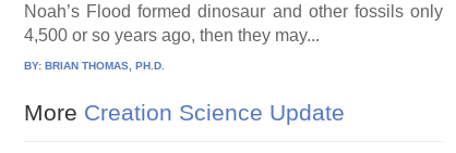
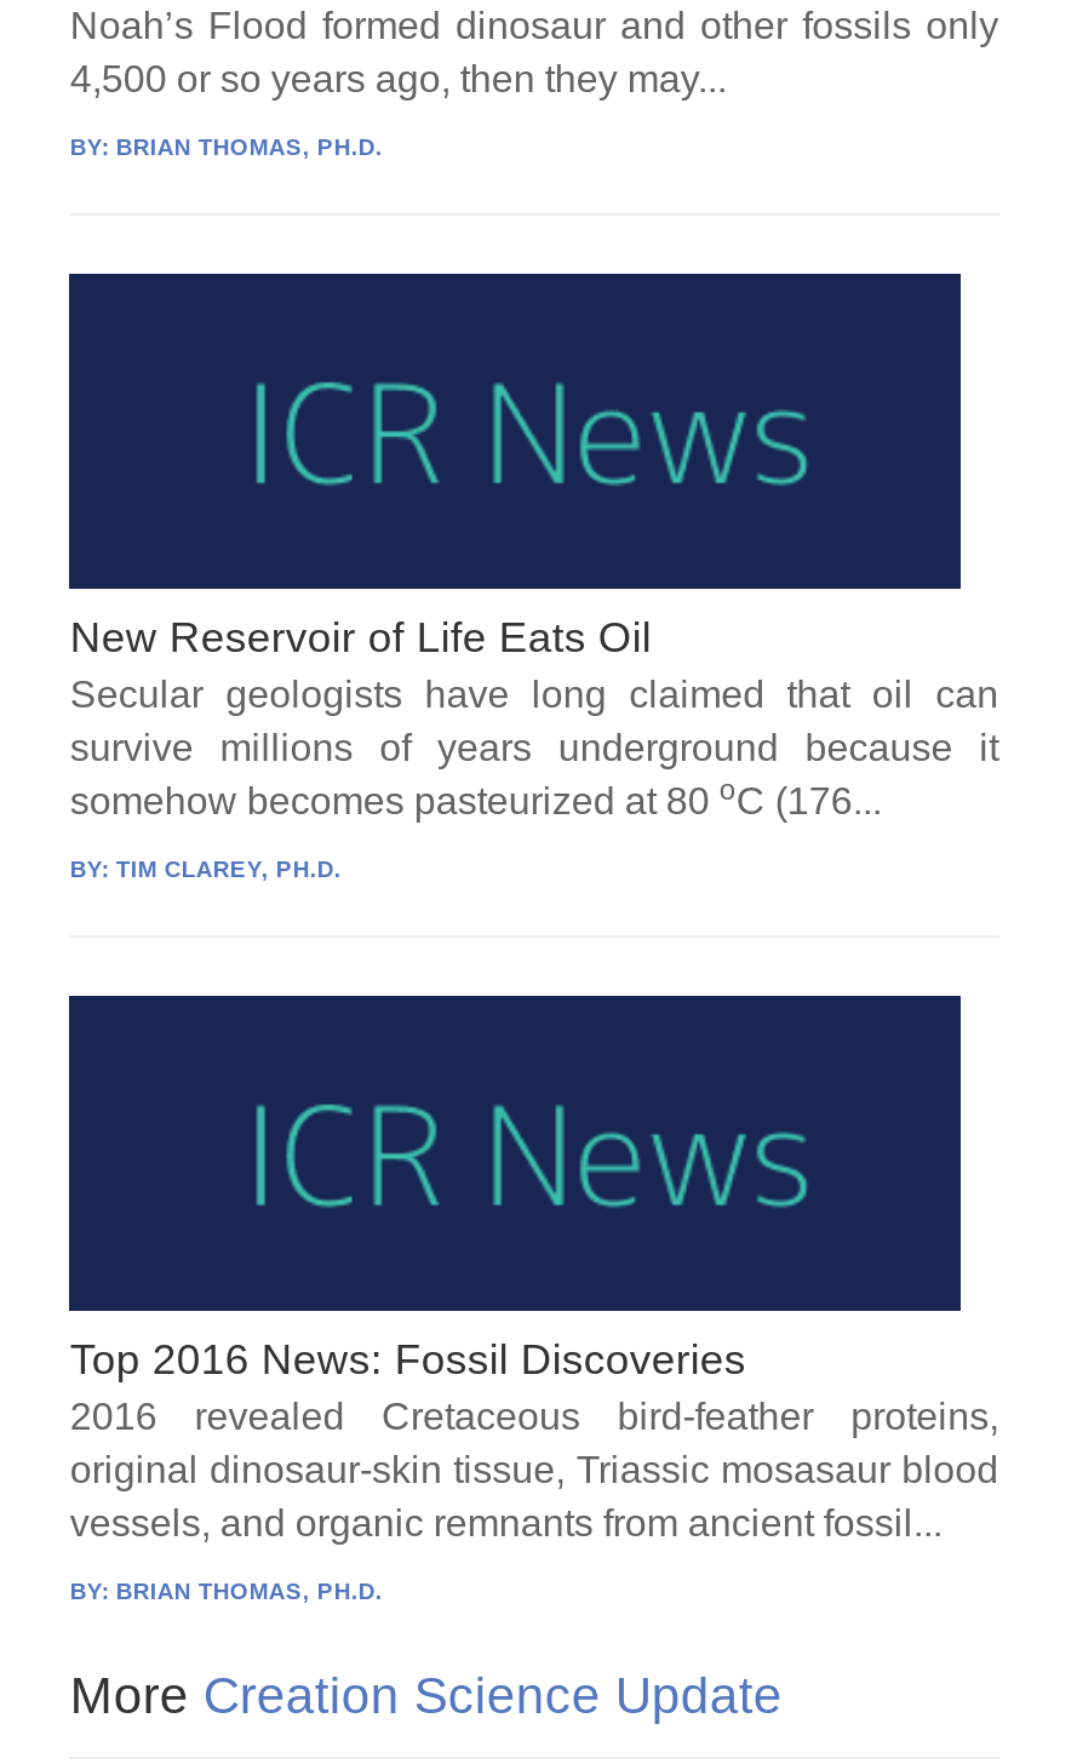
+ [image]
+ New Reservoir of Life Eats Oil
+ Secular geologists have long claimed that oil can
+ survive millions of years underground because it
+ somehow becomes pasteurized at 80 oC (176...
+ BY: TIM CLAREY, PH.D.

+ [image]
+ Top 2016 News: Fossil Discoveries
+ 2016 revealed Cretaceous bird-feather proteins,
+ original dinosaur-skin tissue, Triassic mosasaur blood
+ vessels, and organic remnants from ancient fossil...
+ BY: BRIAN THOMAS, PH.D.
